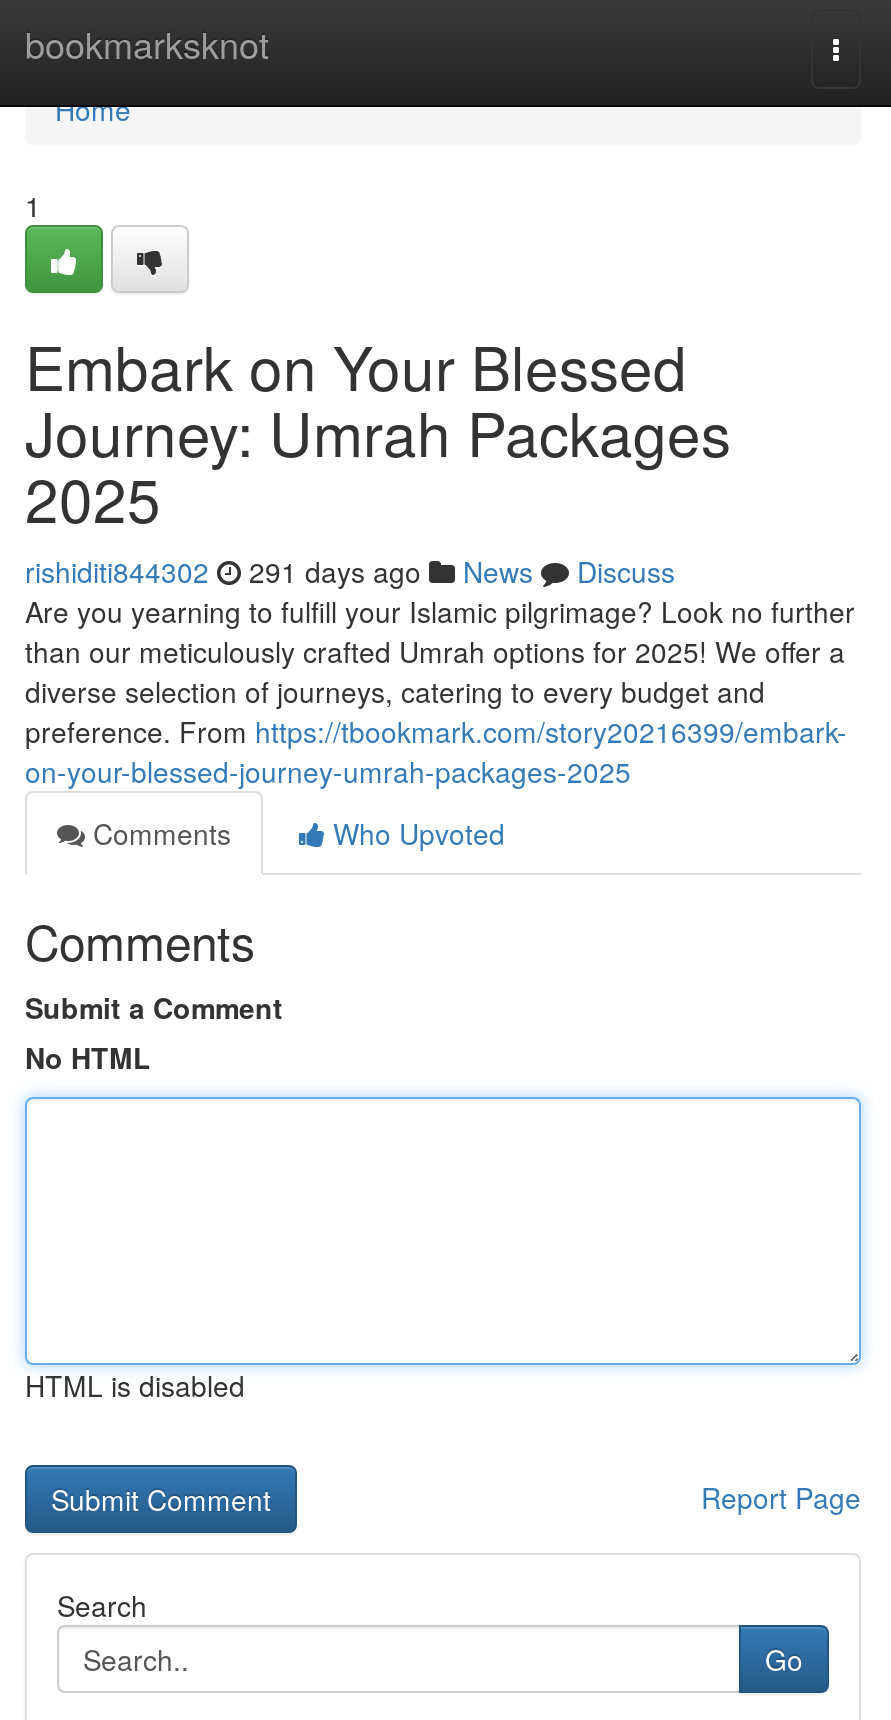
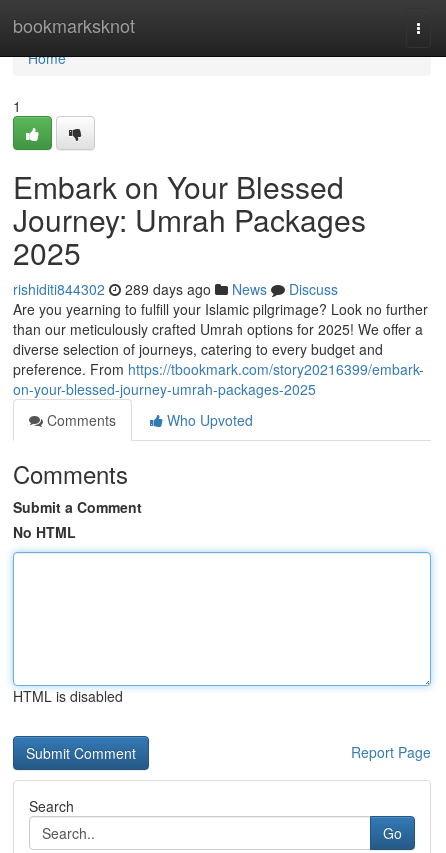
- rishiditi844302 291 days ago News Discuss
+ rishiditi844302 289 days ago News Discuss
